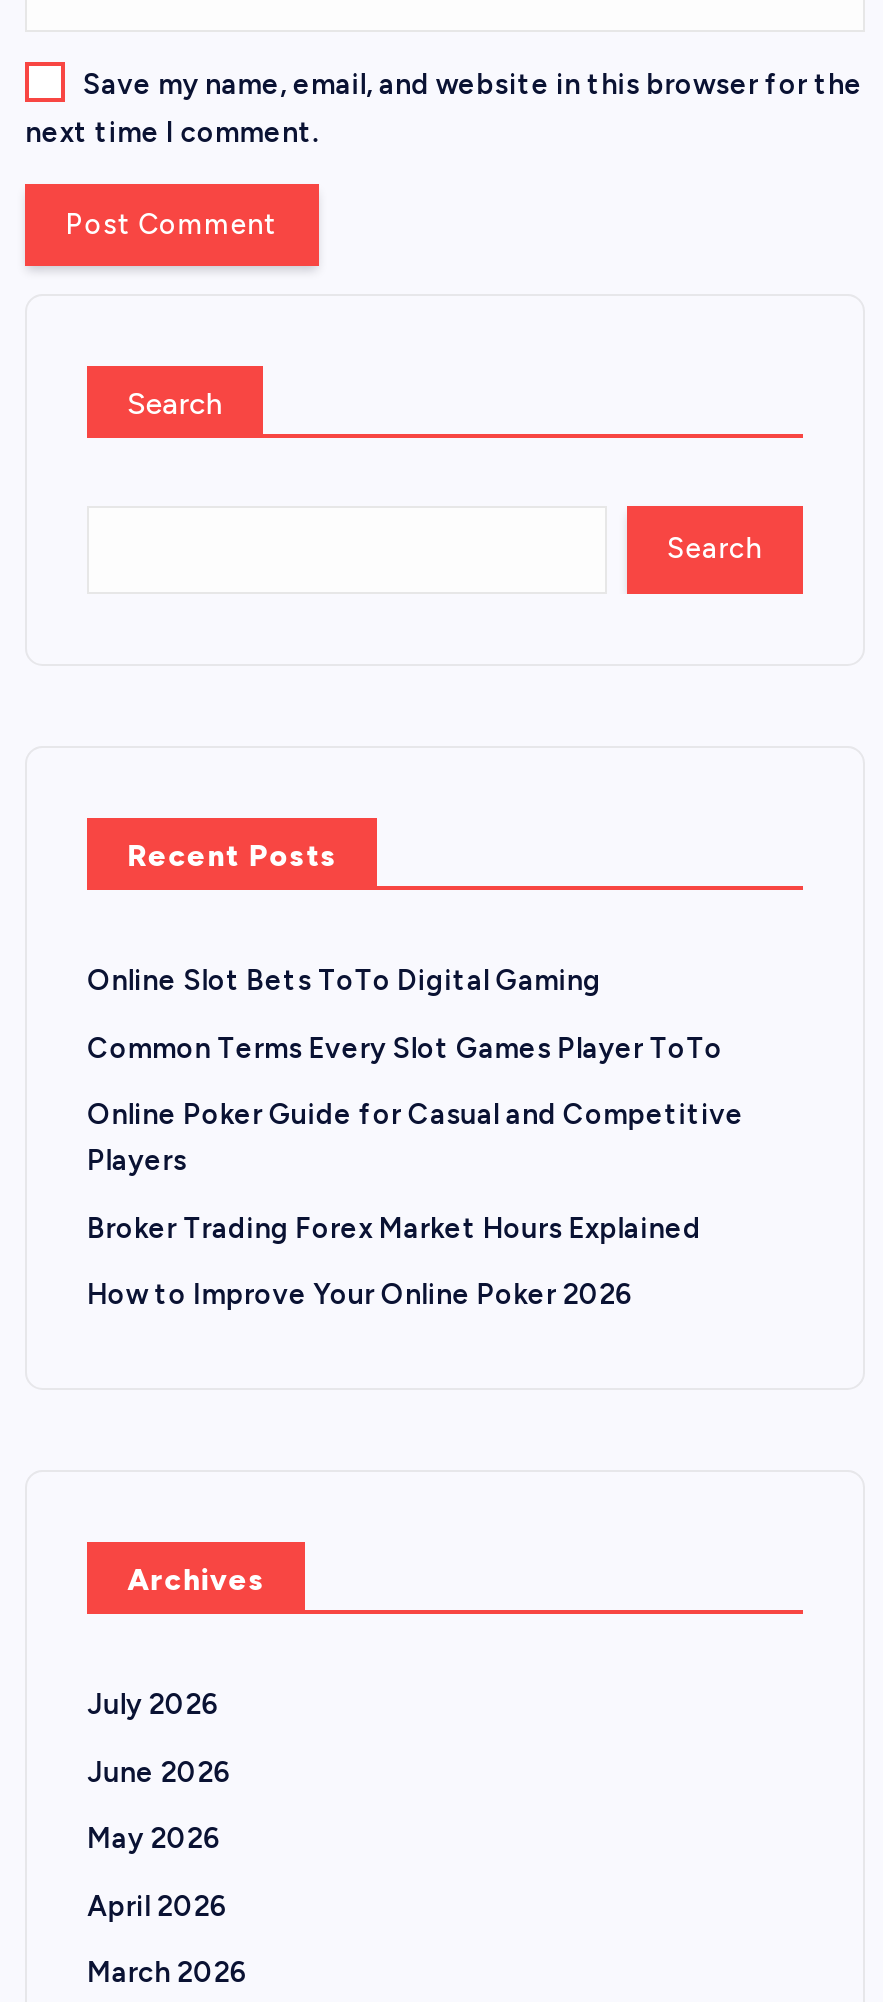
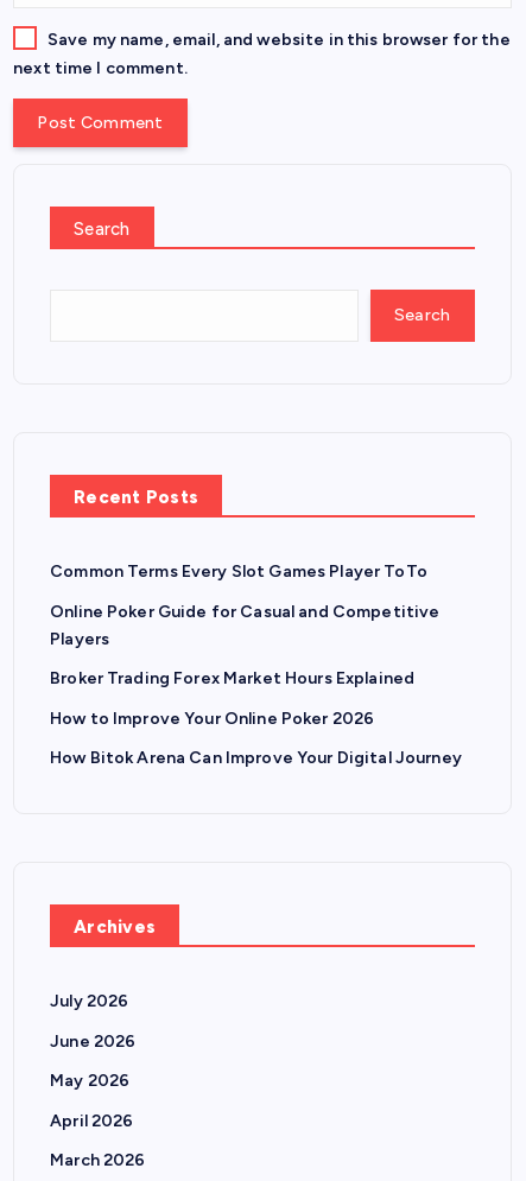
- Online Slot Bets ToTo Digital Gaming

moved up: Common Terms Every Slot Games Player ToTo | Online Poker Guide for Casual and Competitive | Players | Broker Trading Forex Market Hours Explained | How to Improve Your Online Poker 2026

+ How Bitok Arena Can Improve Your Digital Journey
